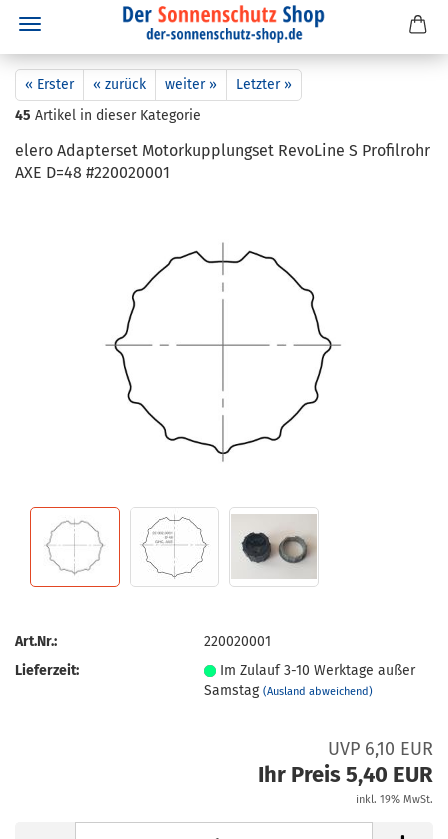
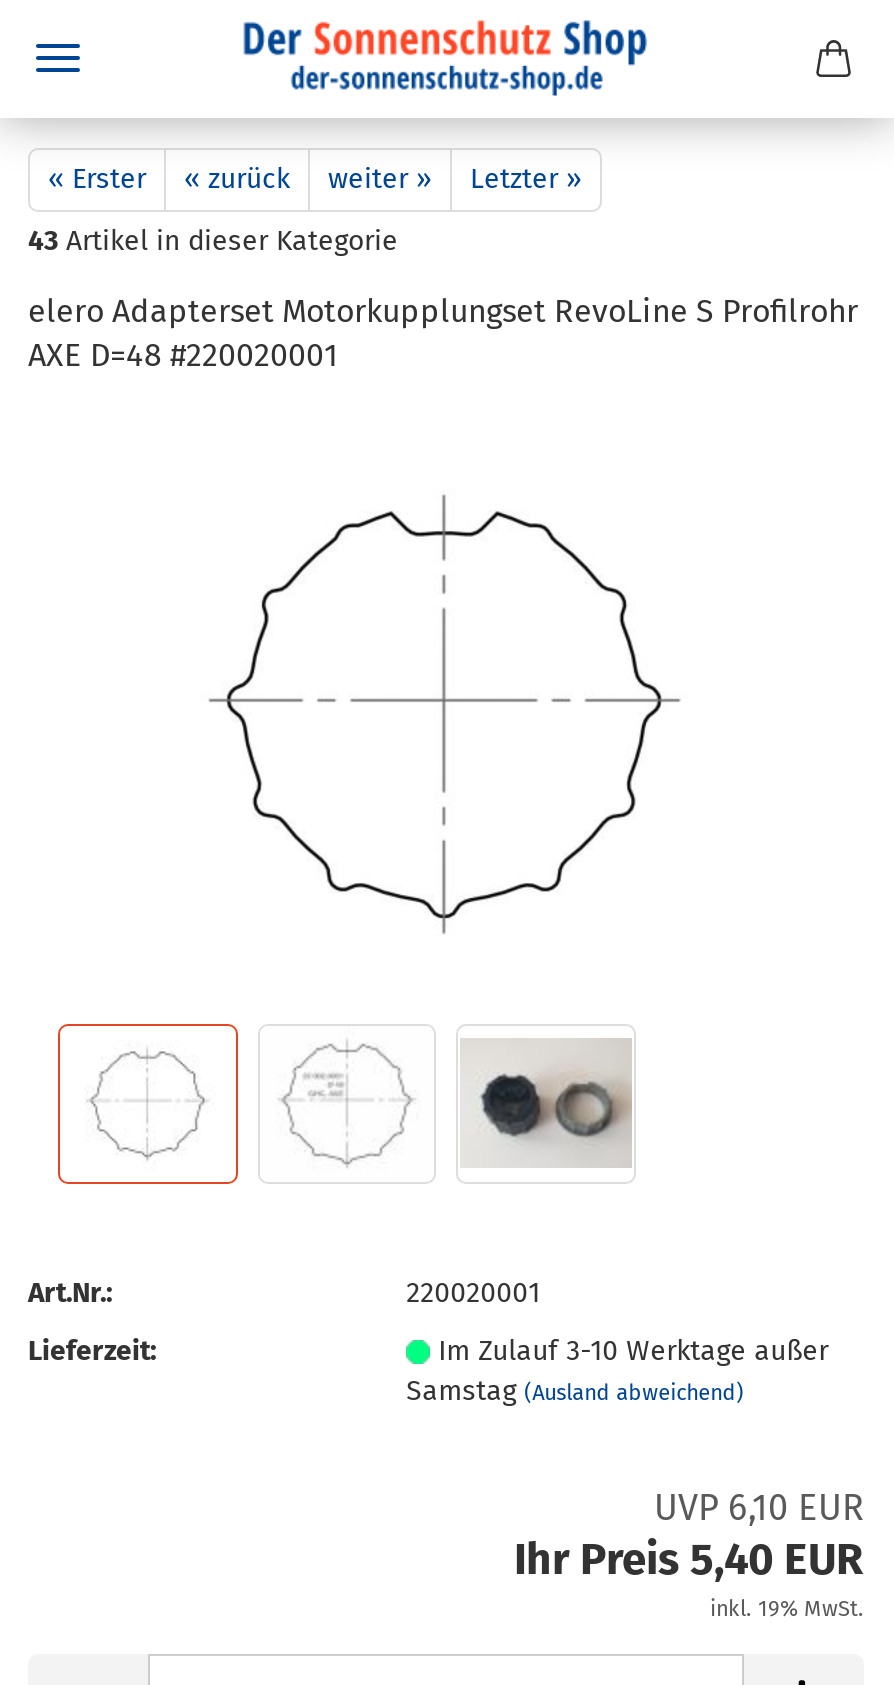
- 45 Artikel in dieser Kategorie
+ 43 Artikel in dieser Kategorie
